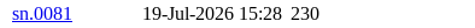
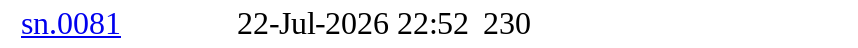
- 19-Jul-2026 15:28 230
+ 22-Jul-2026 22:52 230
